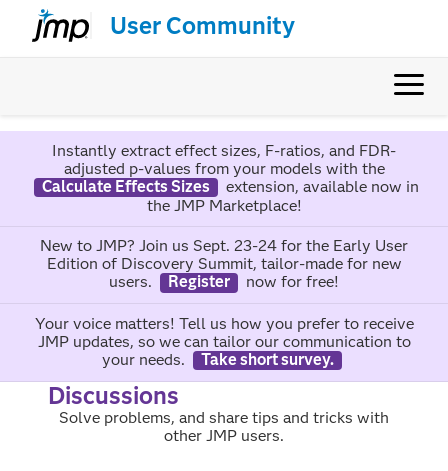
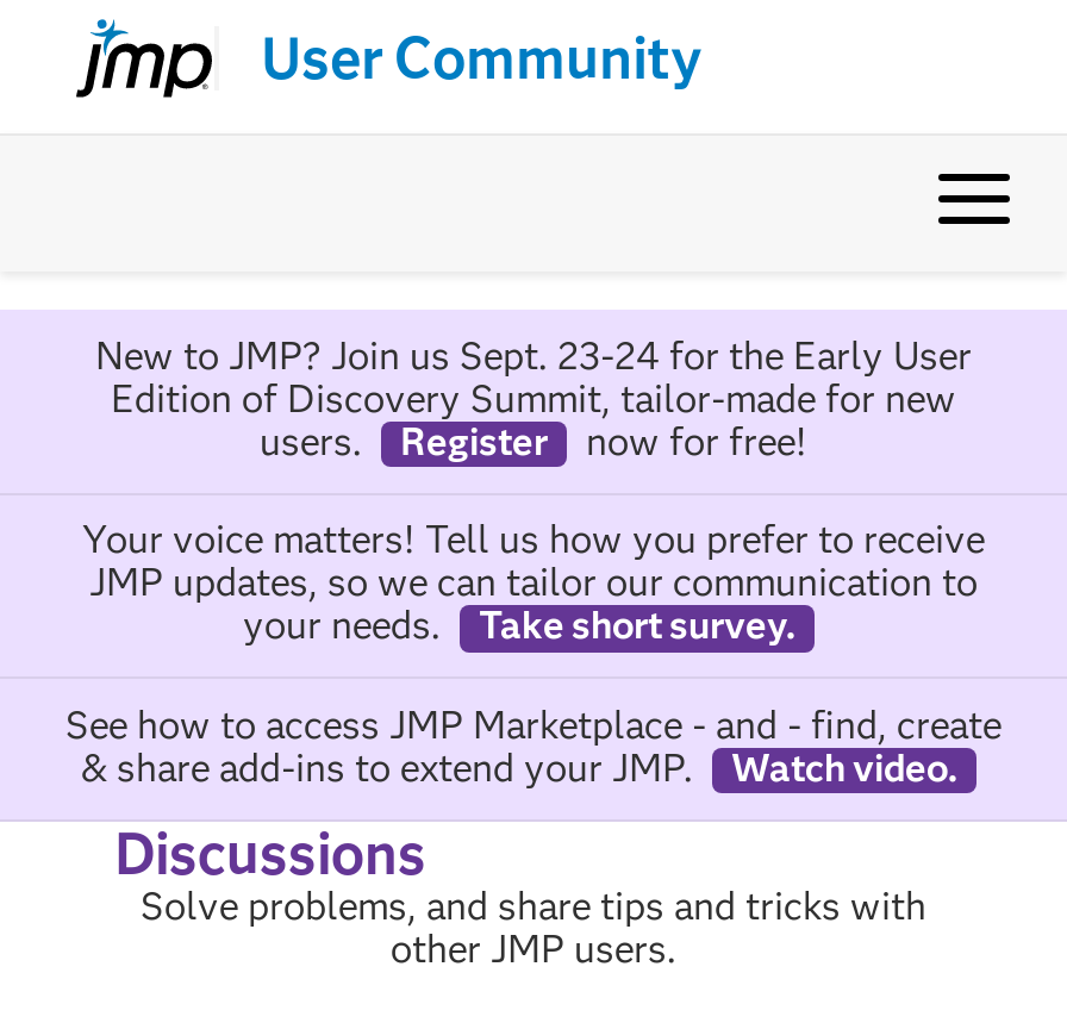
- Instantly extract effect sizes, F-ratios, and FDR-
- adjusted p-values from your models with the
- Calculate Effects Sizes
- extension, available now in
- the JMP Marketplace!

moved up: New to JMP? Join us Sept. 23-24 for the Early User | Edition of Discovery Summit, tailor-made for new | users. | ... | your needs. | Take short survey.

+ See how to access JMP Marketplace - and - find, create
+ & share add-ins to extend your JMP.
+ Watch video.
